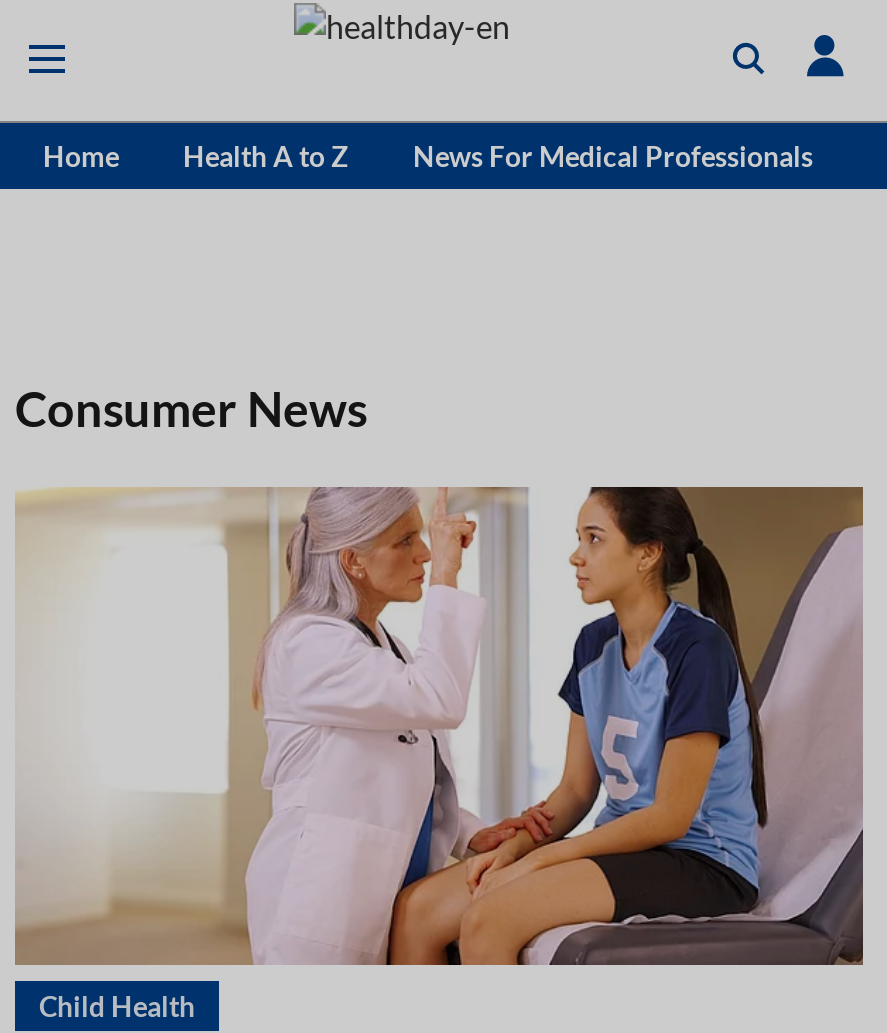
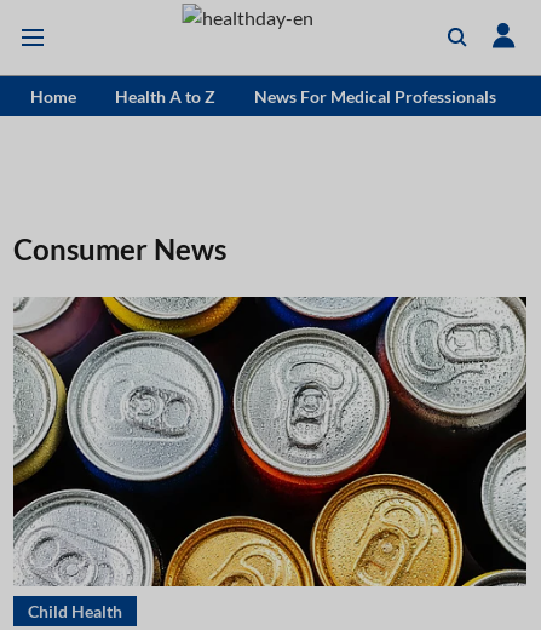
- [image]
+ [image]
